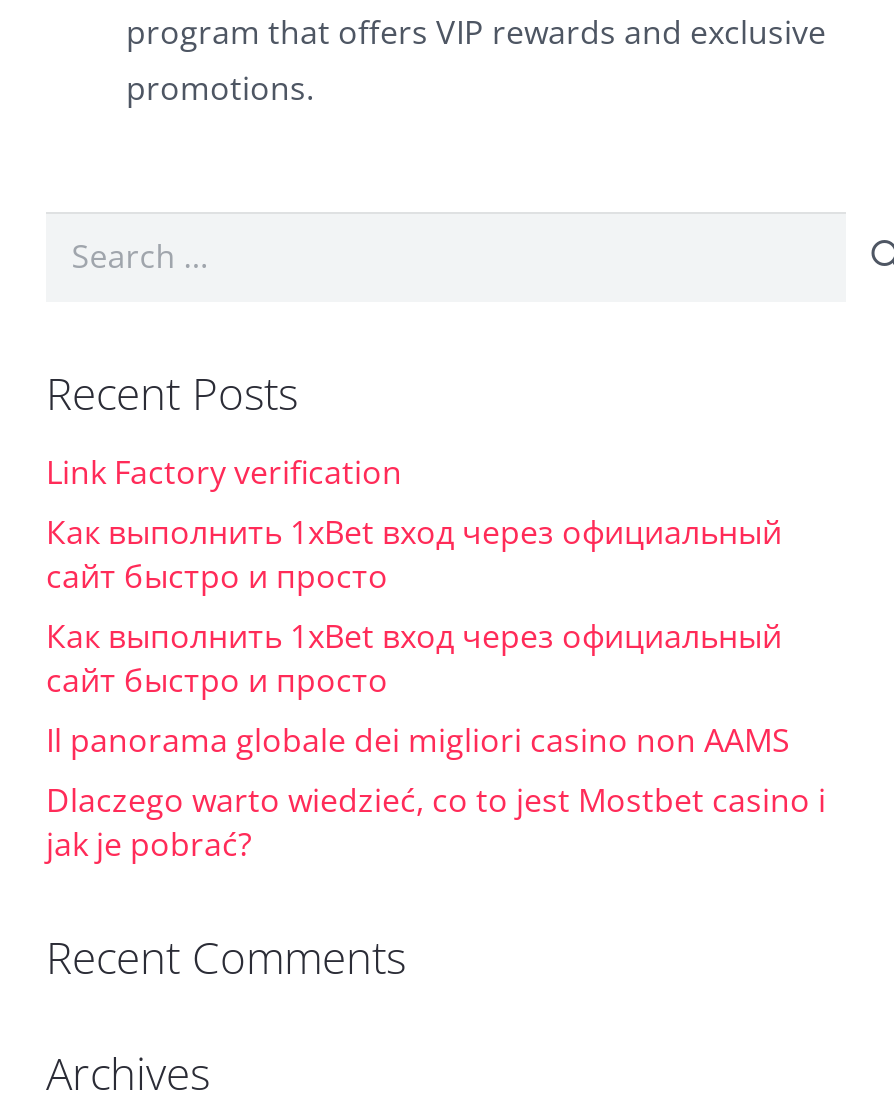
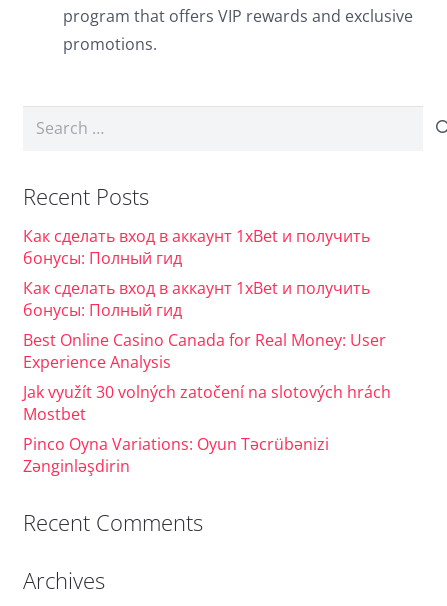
- Link Factory verification
- Как выполнить 1xBet вход через официальный
- сайт быстро и просто
- Как выполнить 1xBet вход через официальный
- сайт быстро и просто
- Il panorama globale dei migliori casino non AAMS
- Dlaczego warto wiedzieć, co to jest Mostbet casino i
- jak je pobrać?
+ Как сделать вход в аккаунт 1xBet и получить
+ бонусы: Полный гид
+ Как сделать вход в аккаунт 1xBet и получить
+ бонусы: Полный гид
+ Best Online Casino Canada for Real Money: User
+ Experience Analysis
+ Jak využít 30 volných zatočení na slotových hrách
+ Mostbet
+ Pinco Oyna Variations: Oyun Təcrübənizi
+ Zənginləşdirin
